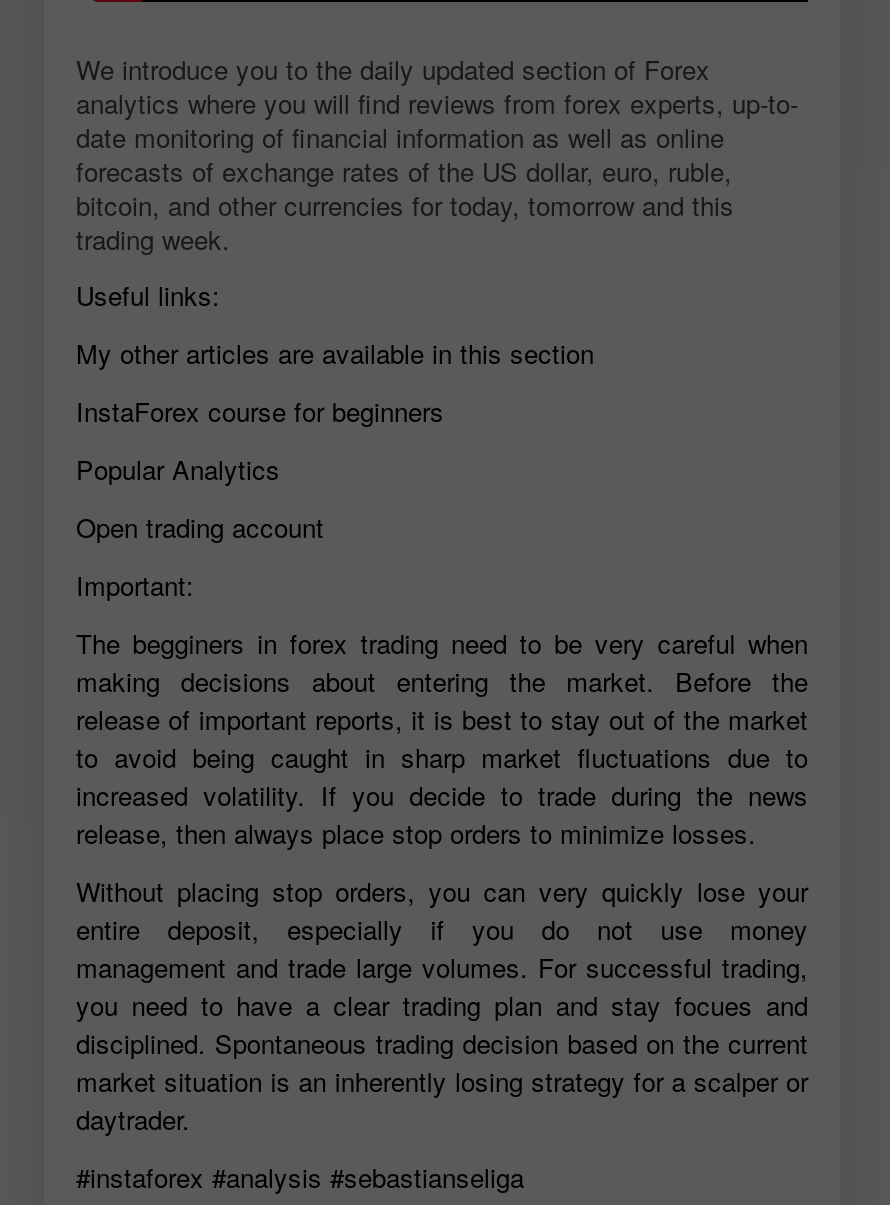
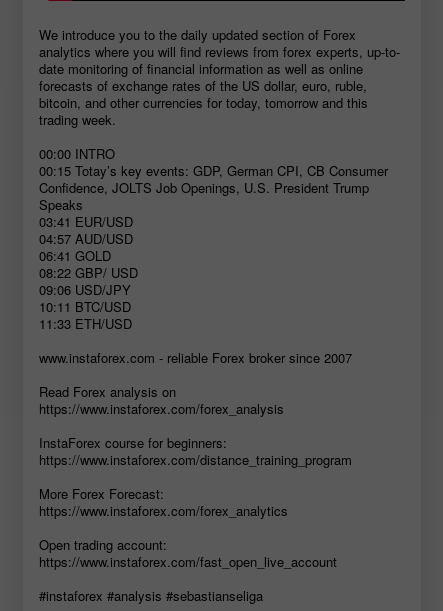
- Useful links:
- My other articles are available in this section
- InstaForex course for beginners
- Popular Analytics
- Open trading account
- Important:
- The begginers in forex trading need to be very careful when
- making decisions about entering the market. Before the
- release of important reports, it is best to stay out of the market
- to avoid being caught in sharp market fluctuations due to
- increased volatility. If you decide to trade during the news
- release, then always place stop orders to minimize losses.
- Without placing stop orders, you can very quickly lose your
- entire deposit, especially if you do not use money
- management and trade large volumes. For successful trading,
- you need to have a clear trading plan and stay focues and
- disciplined. Spontaneous trading decision based on the current
- market situation is an inherently losing strategy for a scalper or
- daytrader.
+ 00:00 INTRO
+ 00:15 Totay’s key events: GDP, German CPI, CB Consumer
+ Confidence, JOLTS Job Openings, U.S. President Trump
+ Speaks
+ 03:41 EUR/USD
+ 04:57 AUD/USD
+ 06:41 GOLD
+ 08:22 GBP/ USD
+ 09:06 USD/JPY
+ 10:11 BTC/USD
+ 11:33 ETH/USD
+ www.instaforex.com - reliable Forex broker since 2007
+ Read Forex analysis on
+ https://www.instaforex.com/forex_analysis
+ InstaForex course for beginners:
+ https://www.instaforex.com/distance_training_program
+ More Forex Forecast:
+ https://www.instaforex.com/forex_analytics
+ Open trading account:
+ https://www.instaforex.com/fast_open_live_account
